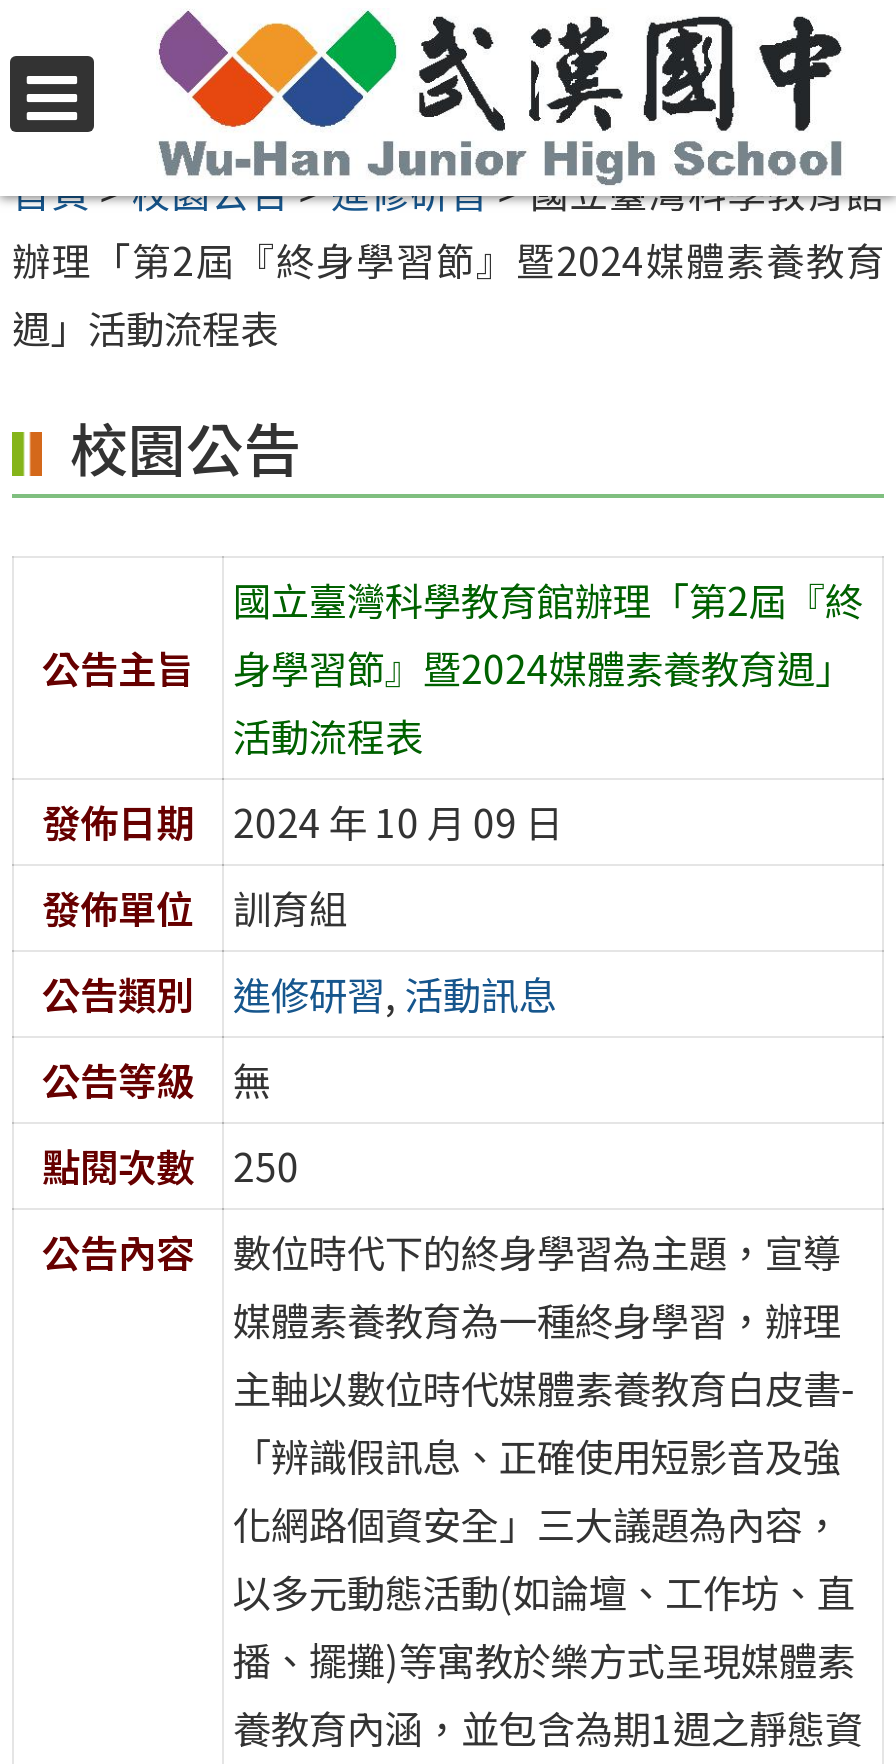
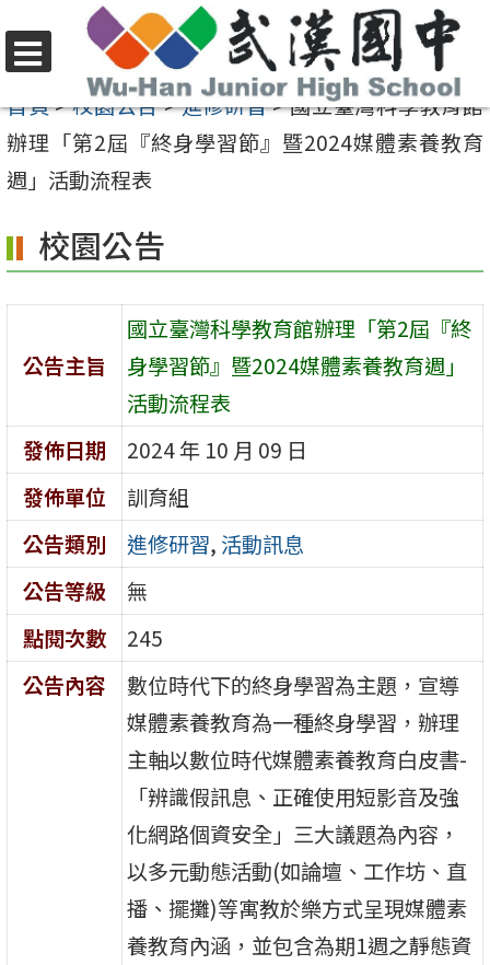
- 點閱次數 250
+ 點閱次數 245
